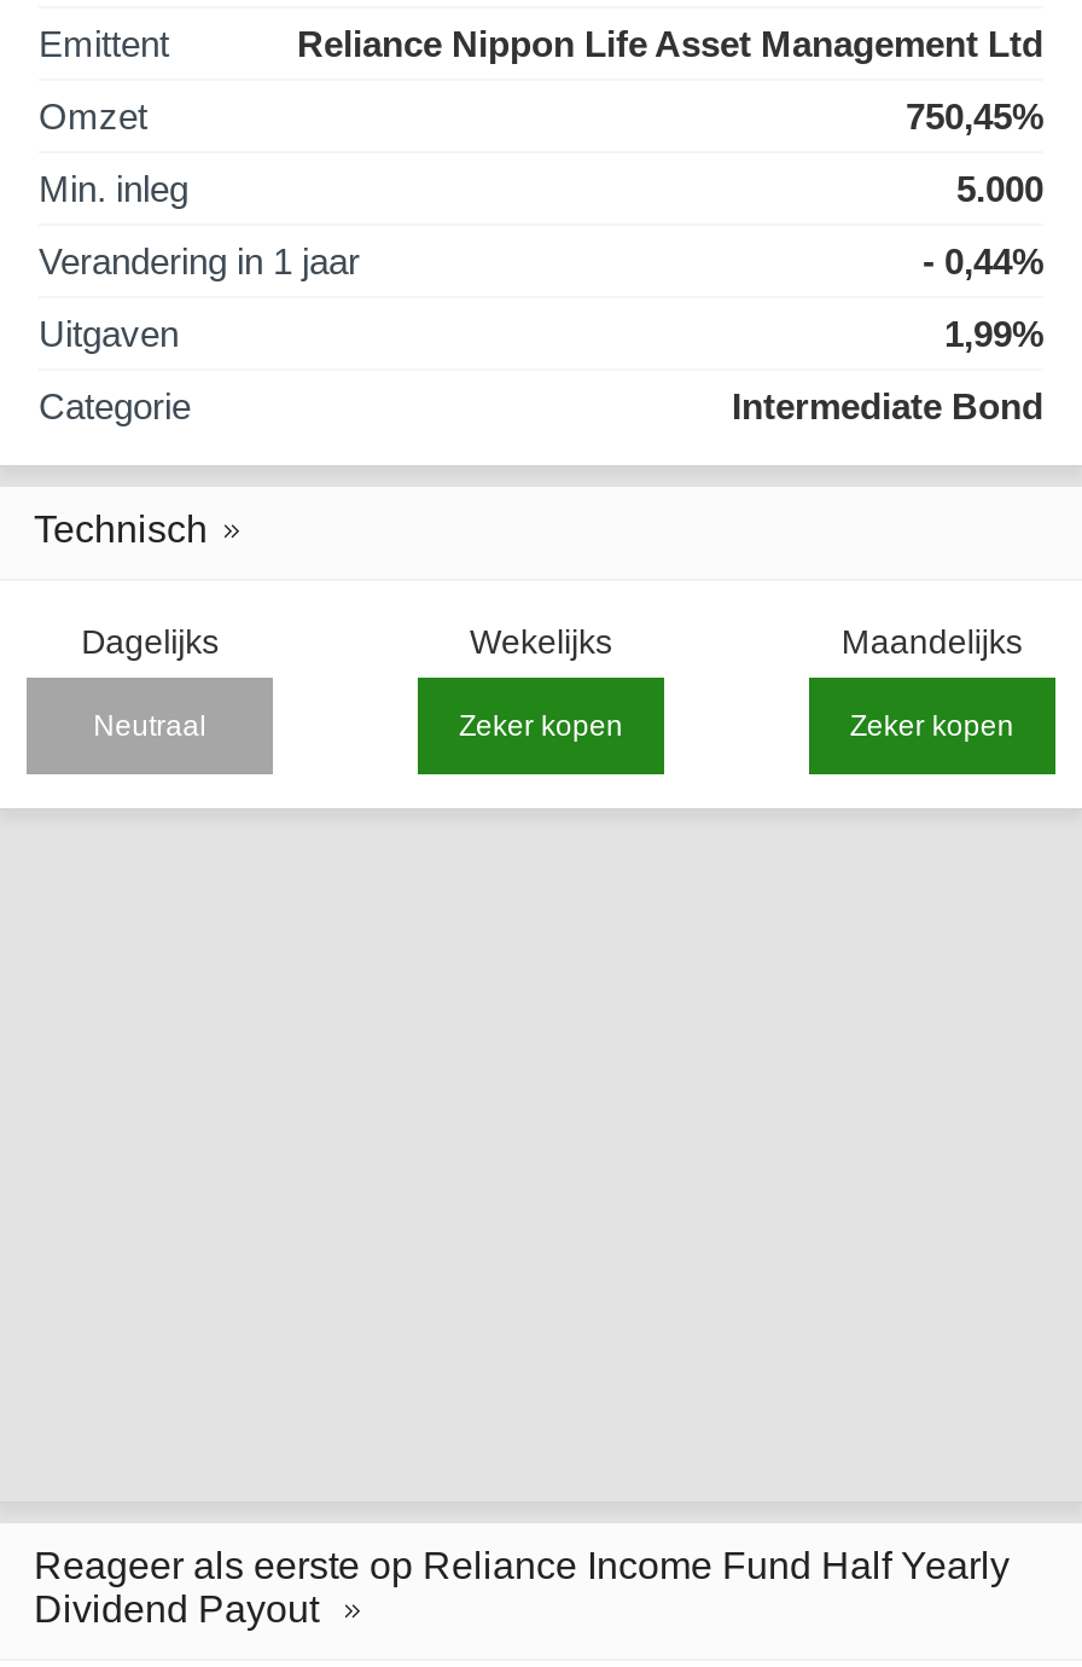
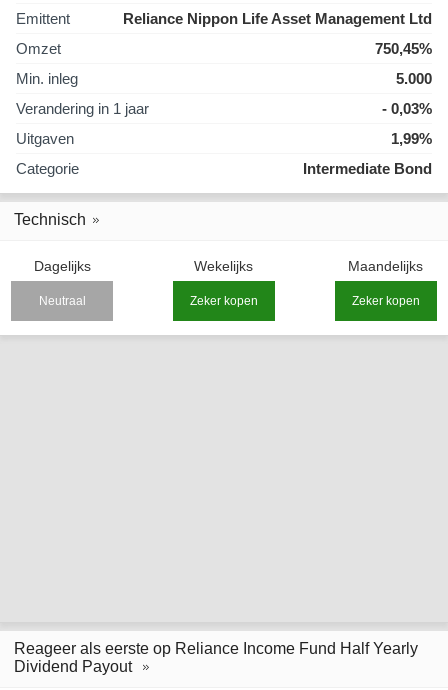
- - 0,44%
+ - 0,03%
